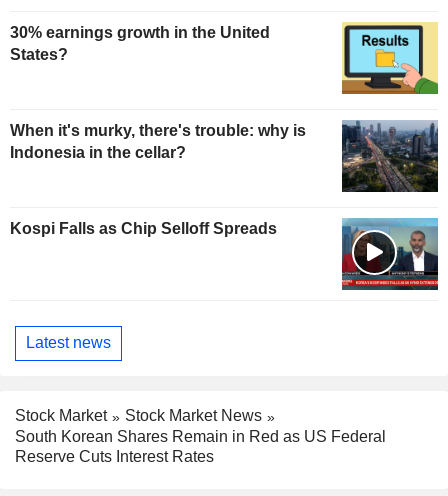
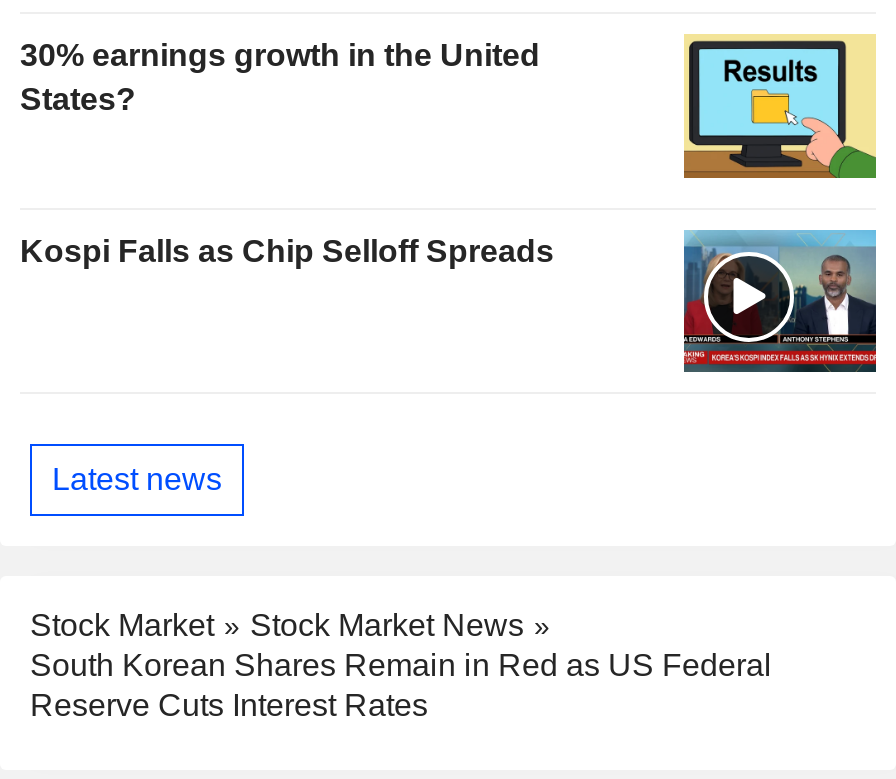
- [image]
- When it's murky, there's trouble: why is
- Indonesia in the cellar?
